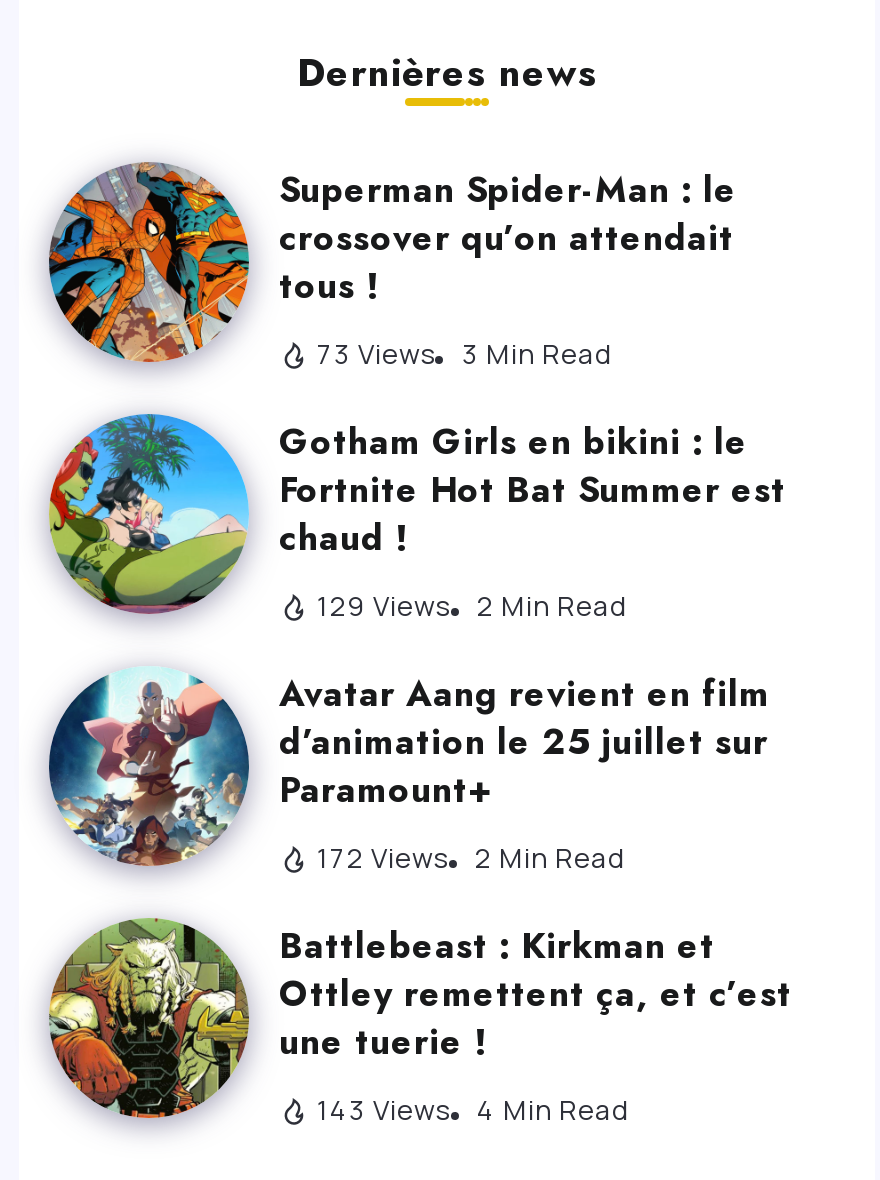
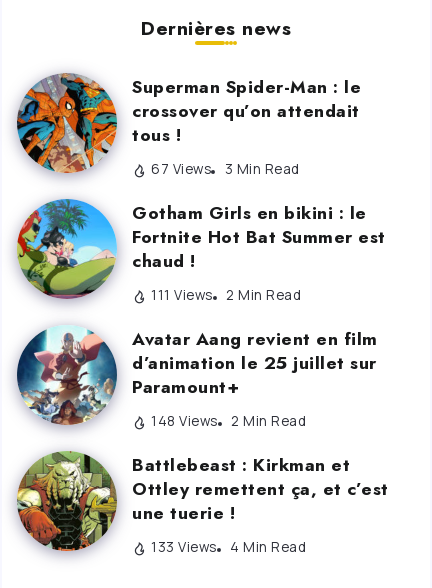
- 73 Views 3 Min Read
+ 67 Views 3 Min Read

- 129 Views 2 Min Read
+ 111 Views 2 Min Read

- 172 Views 2 Min Read
+ 148 Views 2 Min Read

- 143 Views 4 Min Read
+ 133 Views 4 Min Read
